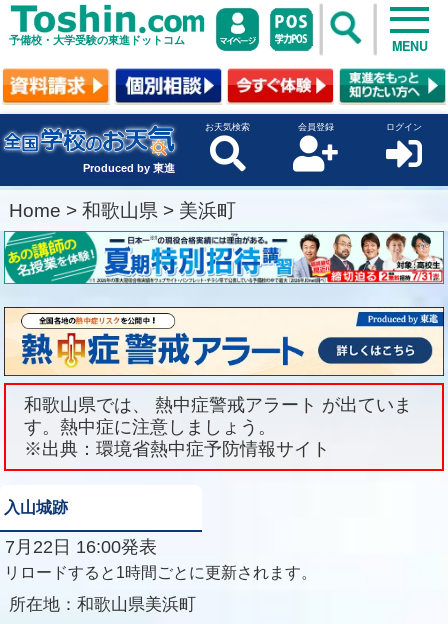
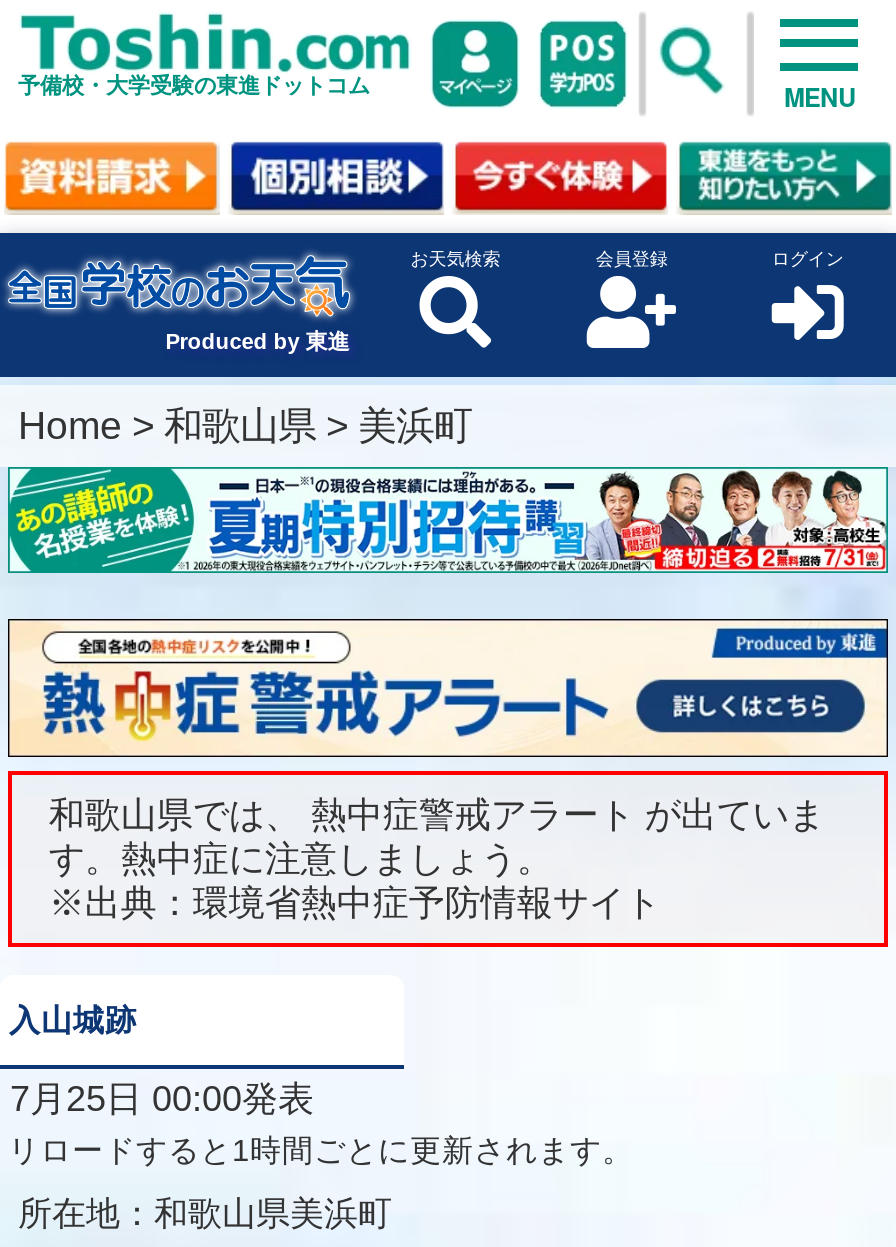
- 7月22日 16:00発表
+ 7月25日 00:00発表
